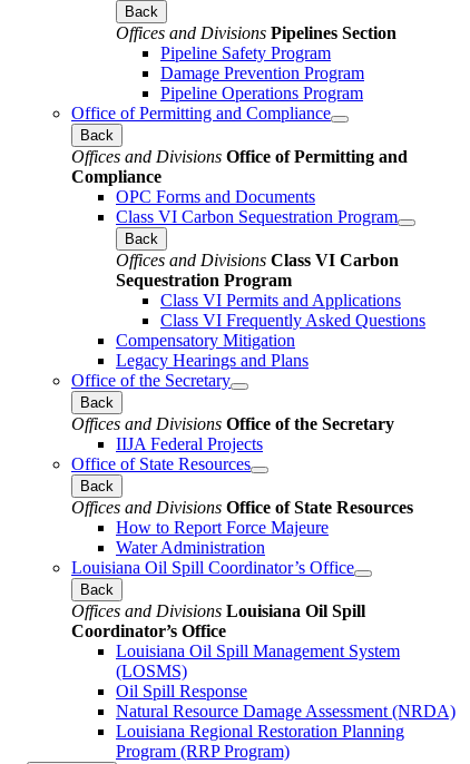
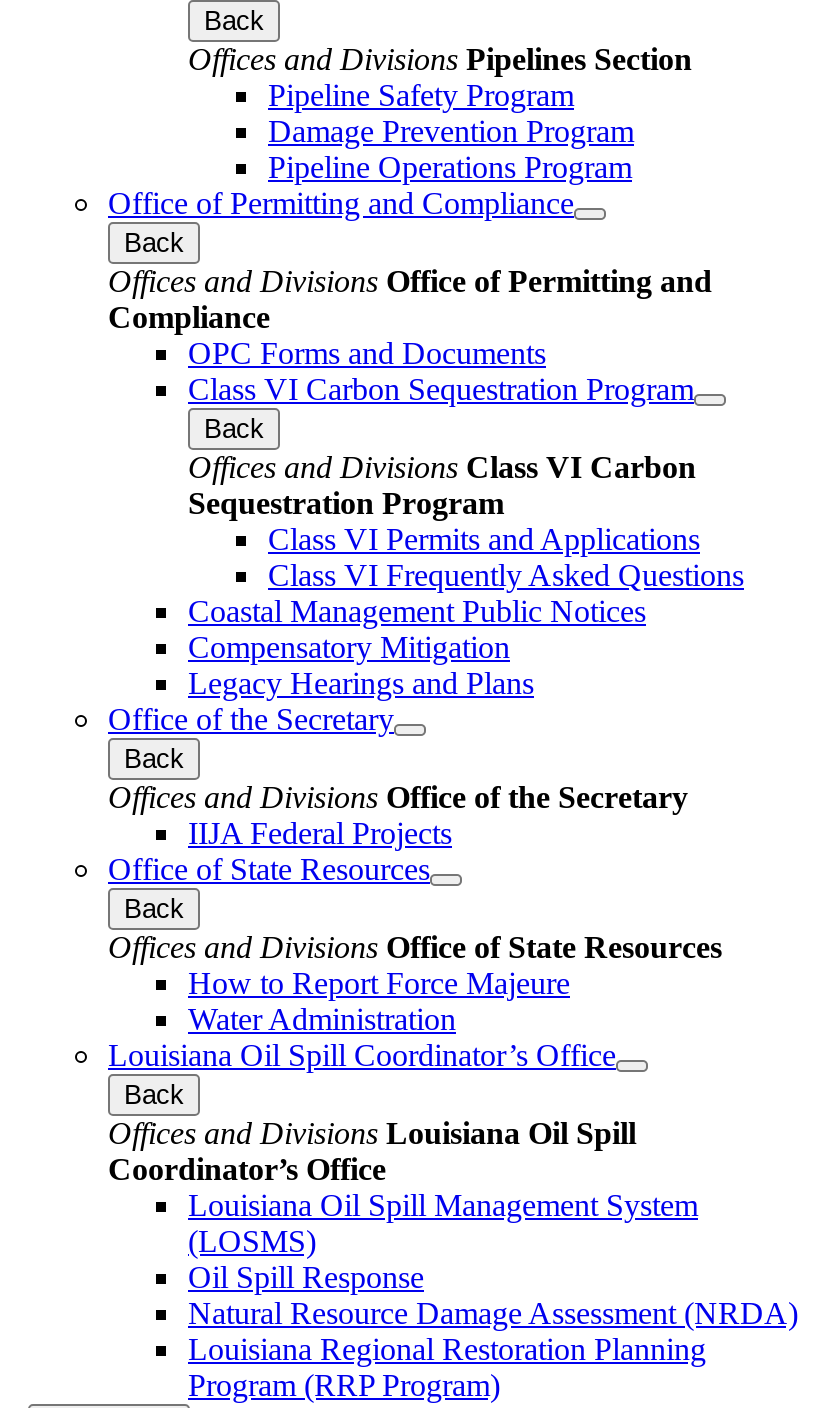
+ Coastal Management Public Notices
